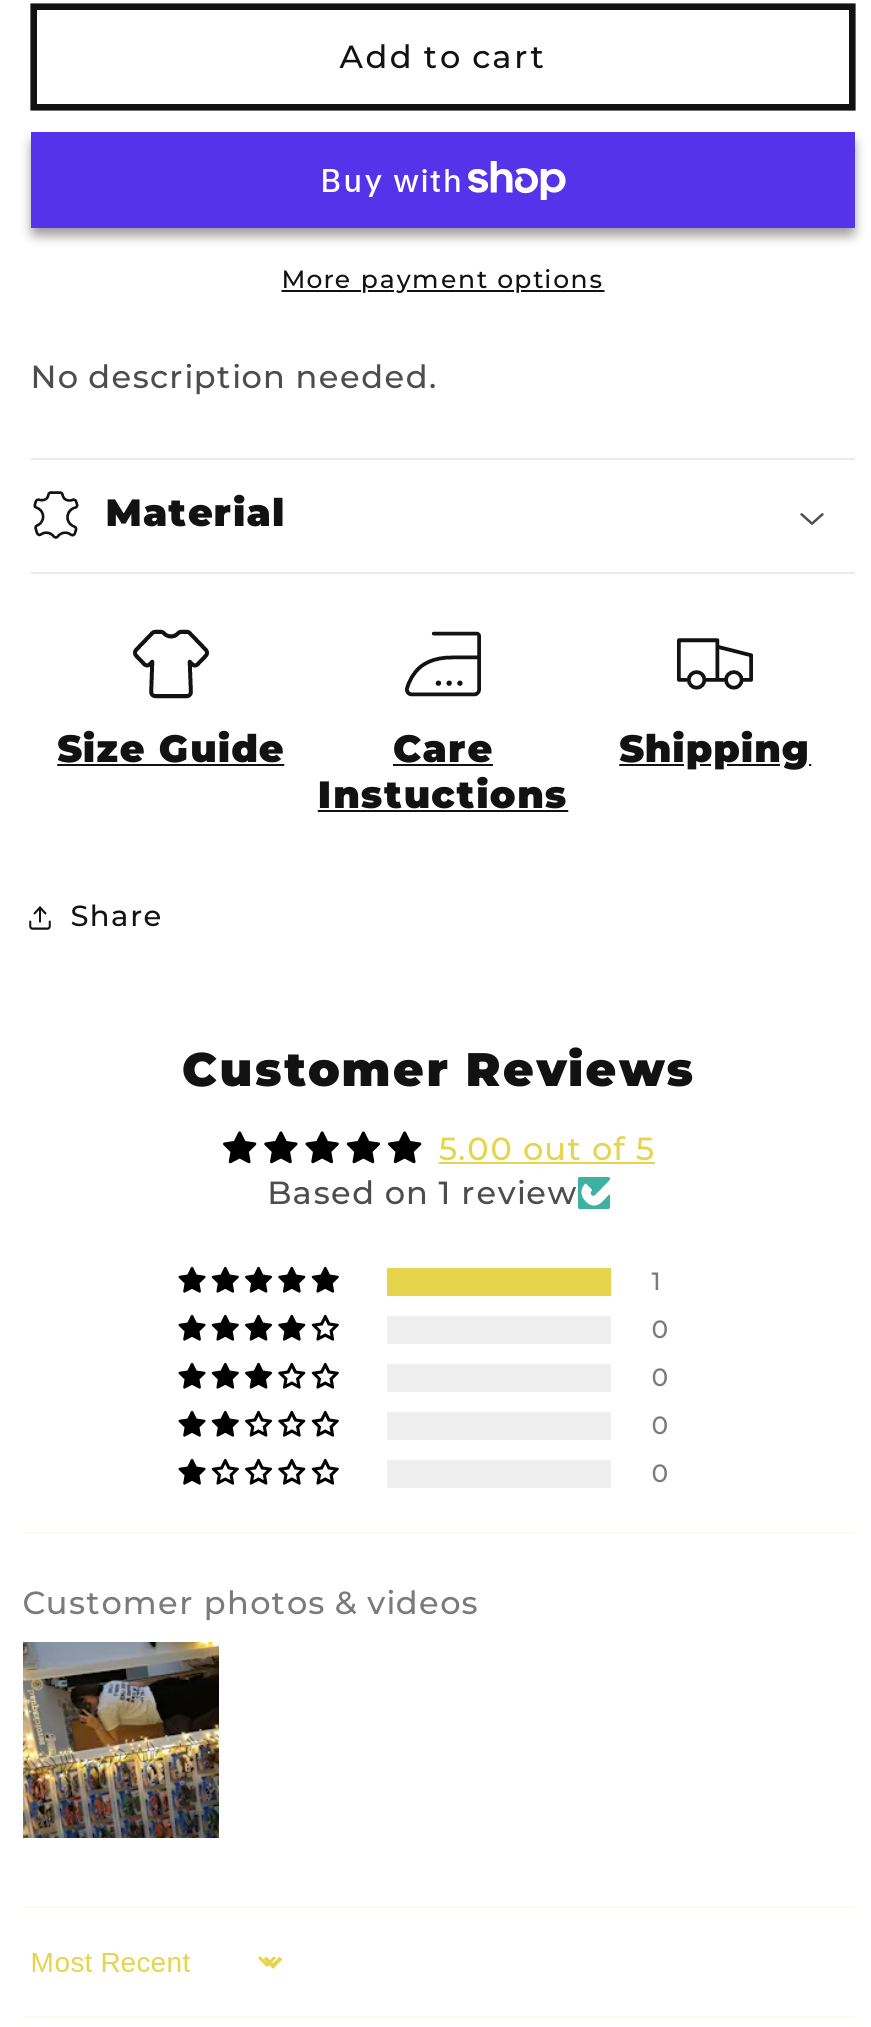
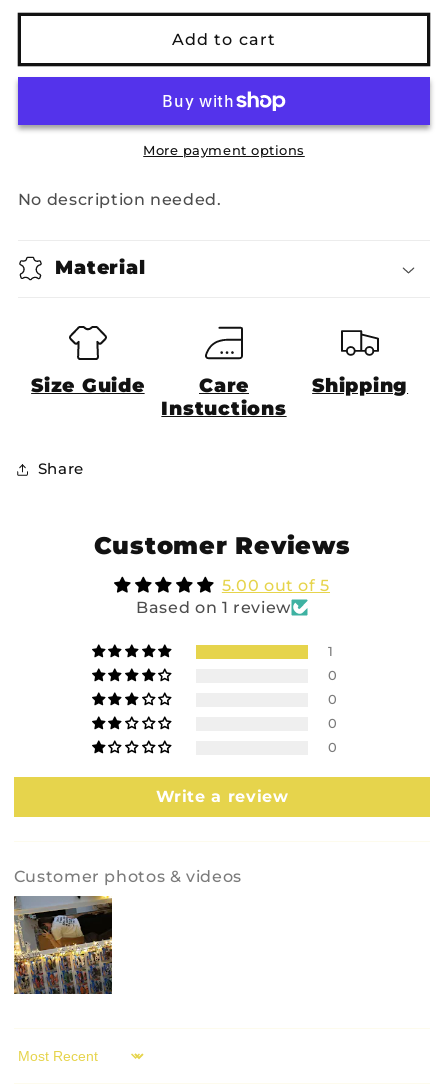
+ Write a review
